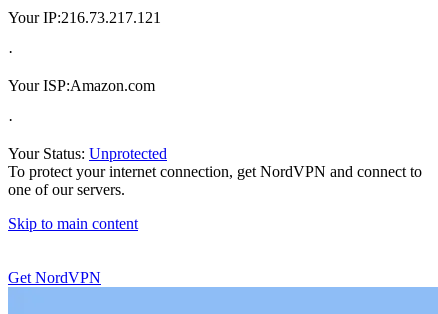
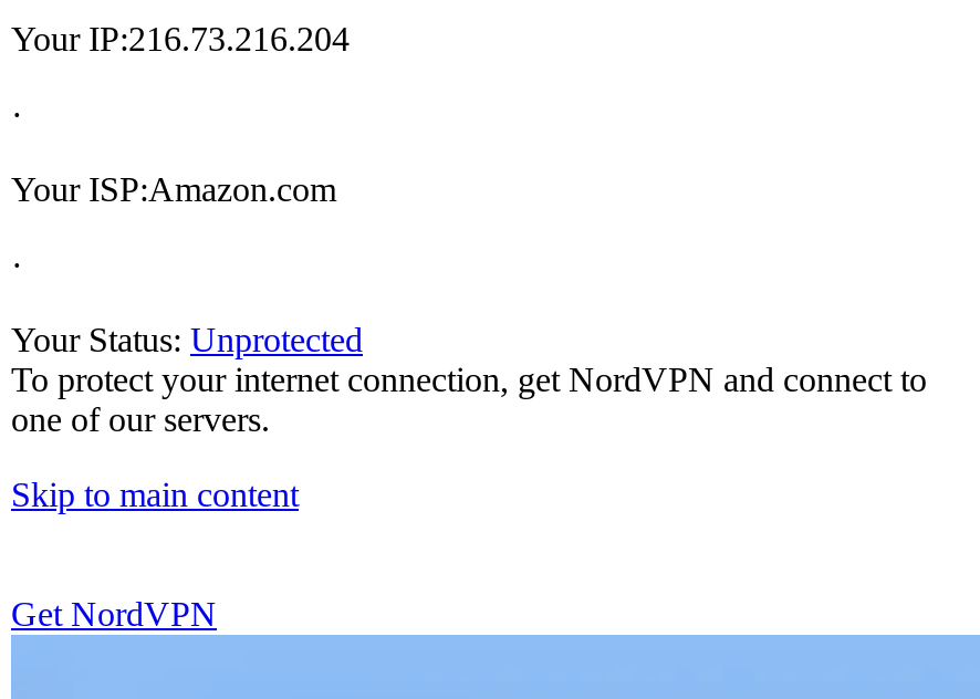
- Your IP:216.73.217.121
+ Your IP:216.73.216.204
